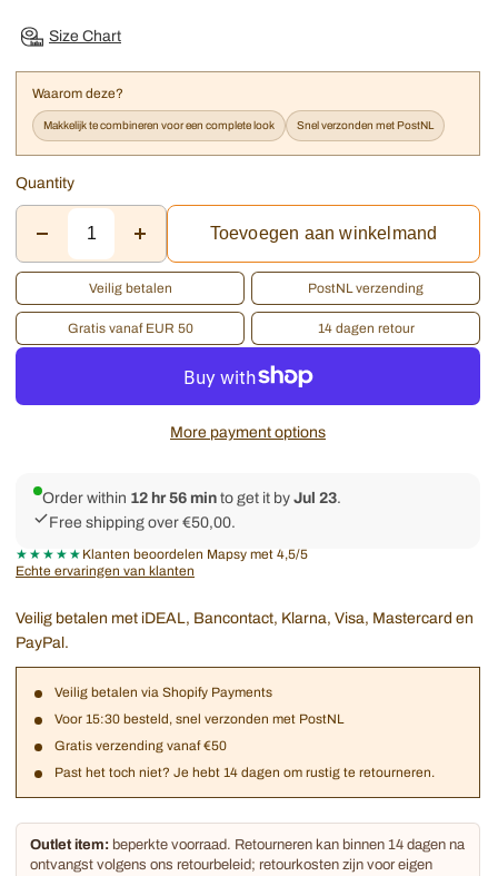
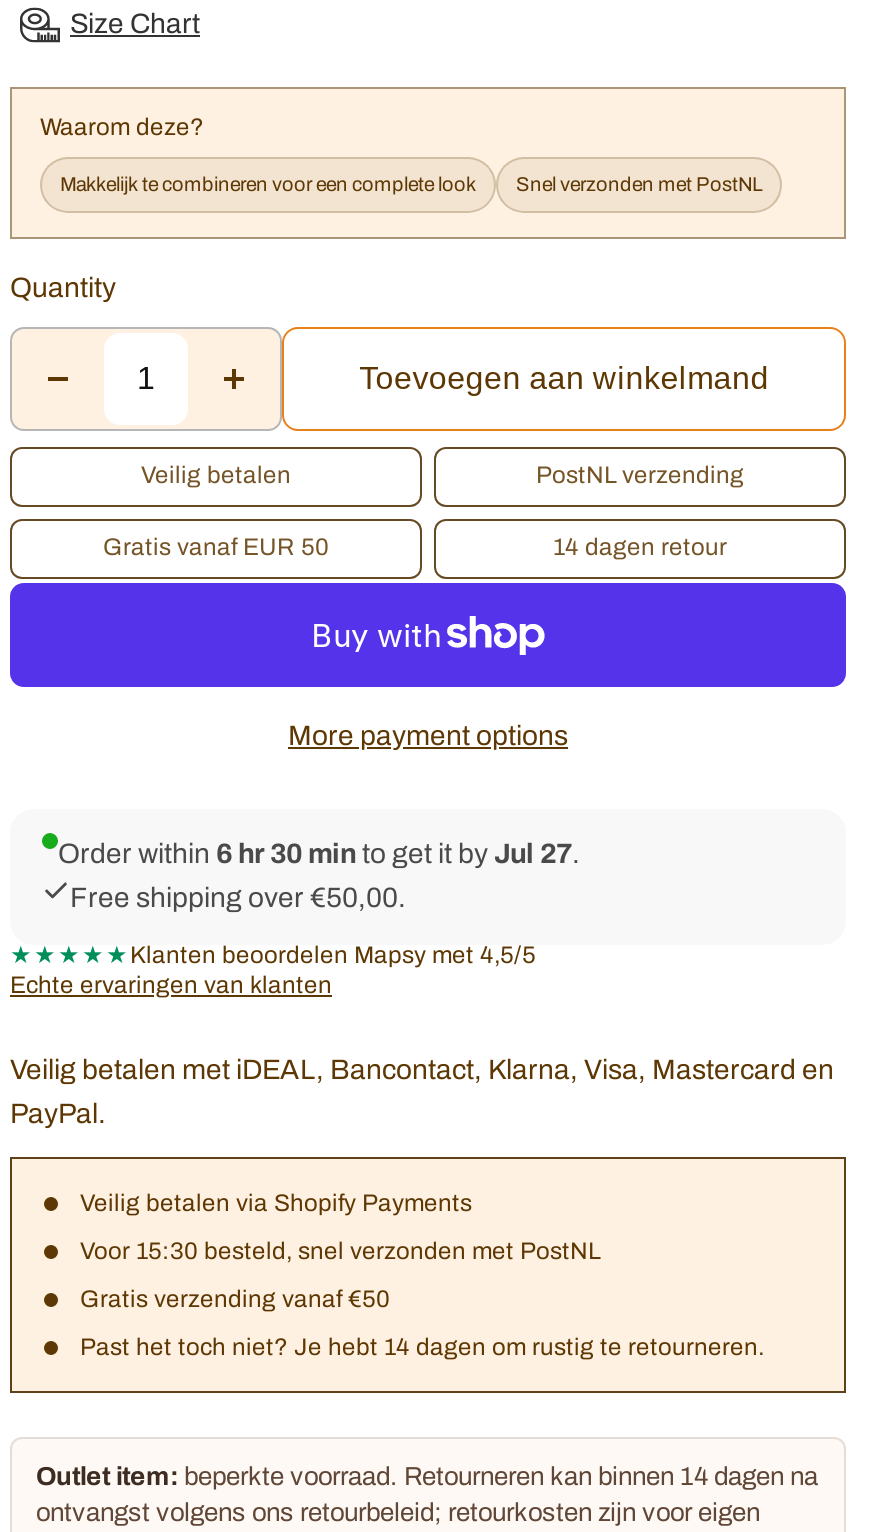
- Order within 12 hr 56 min to get it by Jul 23.
+ Order within 6 hr 30 min to get it by Jul 27.
